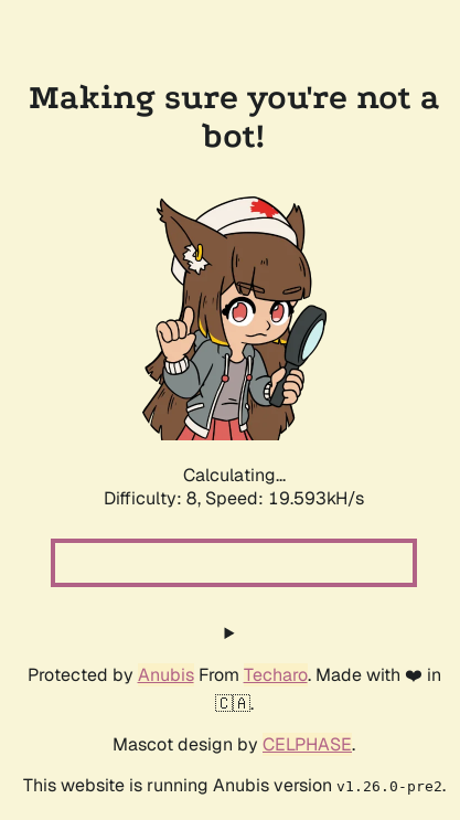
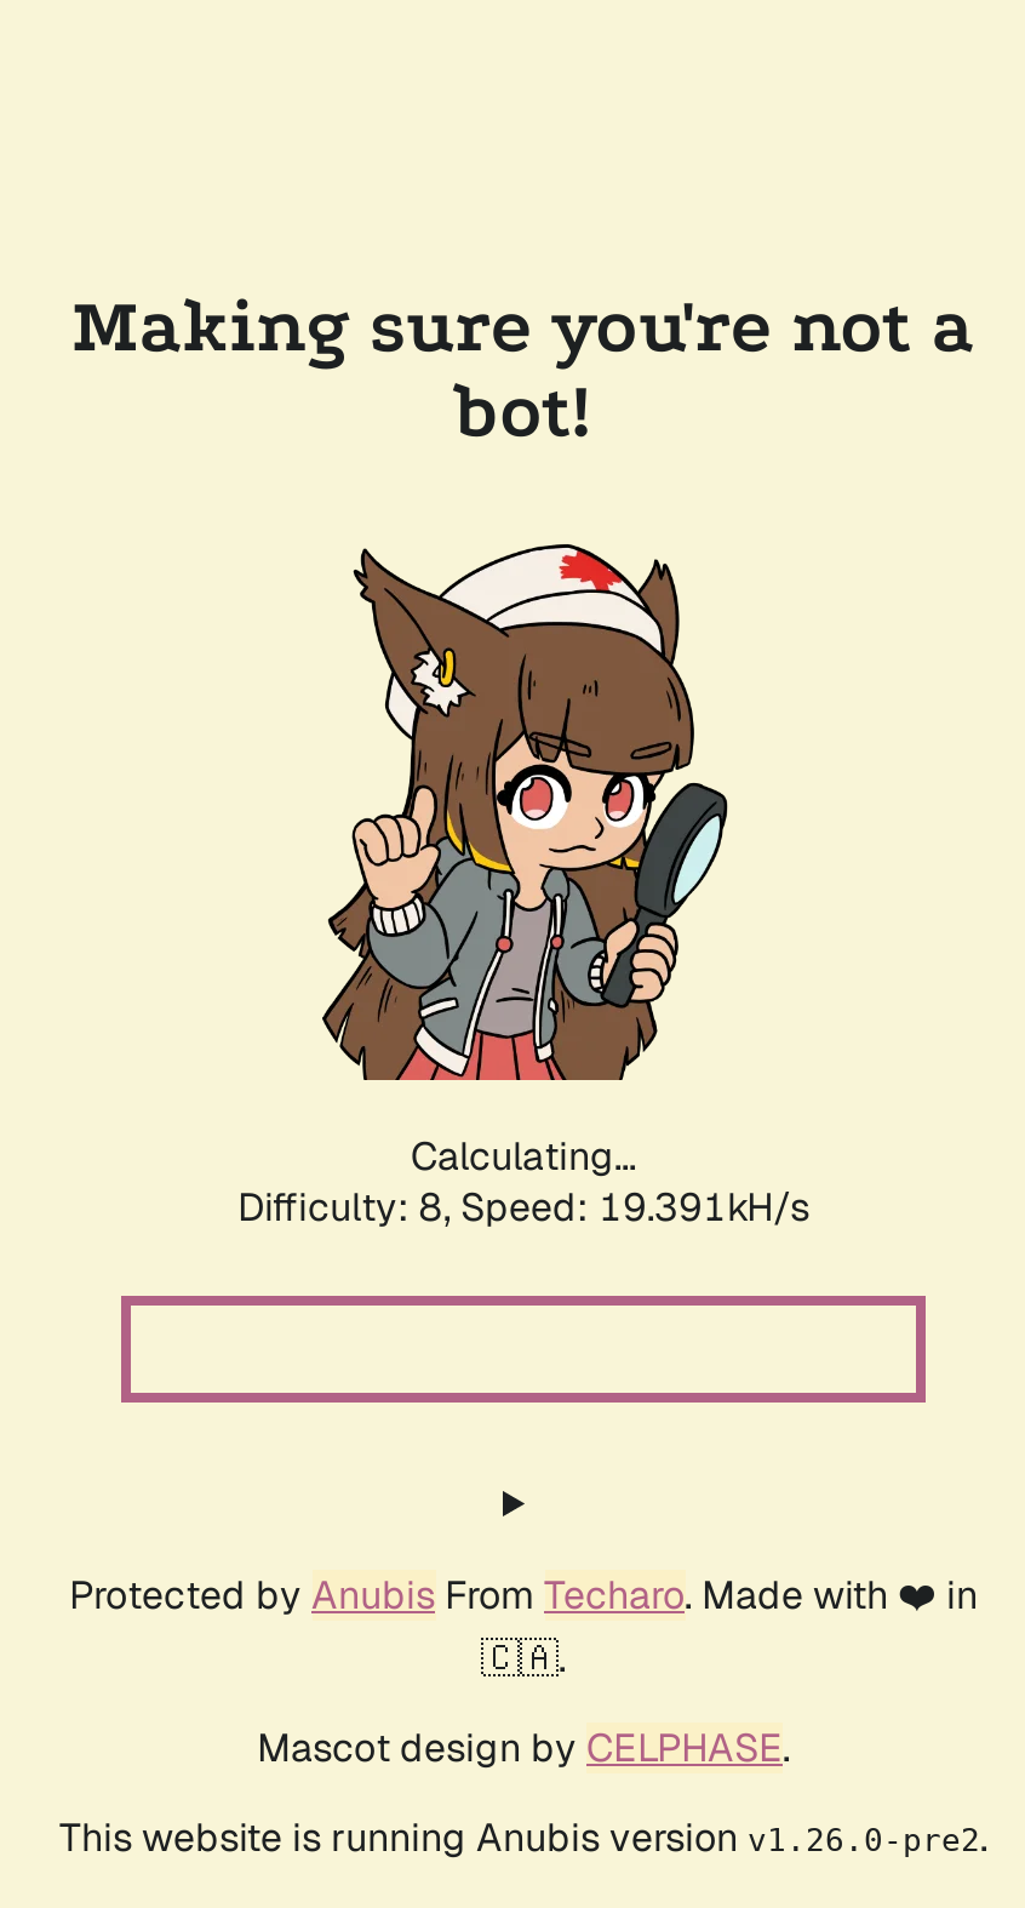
- Difficulty: 8, Speed: 19.593kH/s
+ Difficulty: 8, Speed: 19.391kH/s
